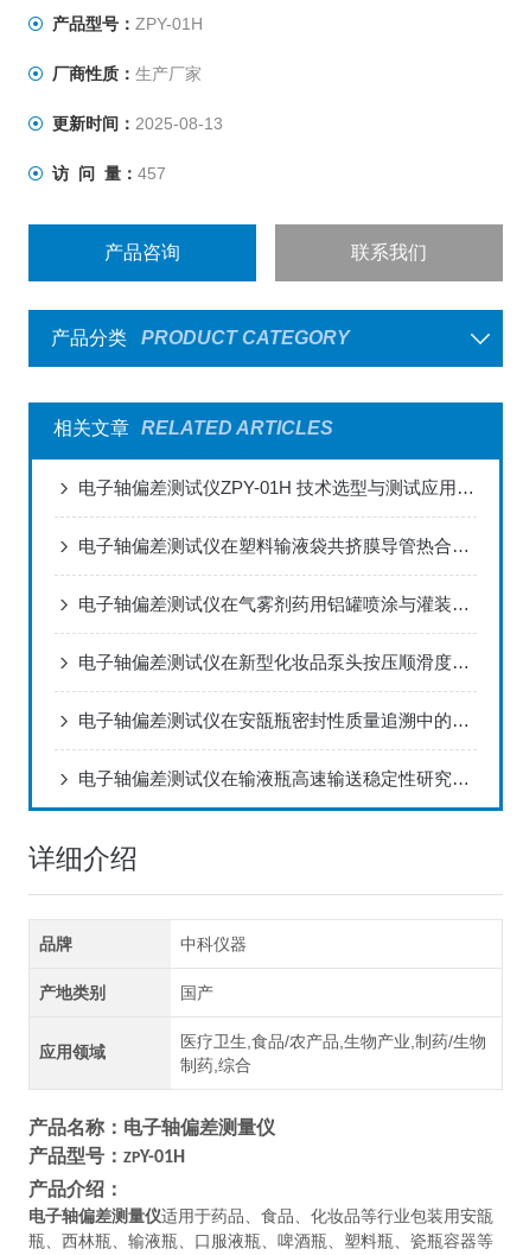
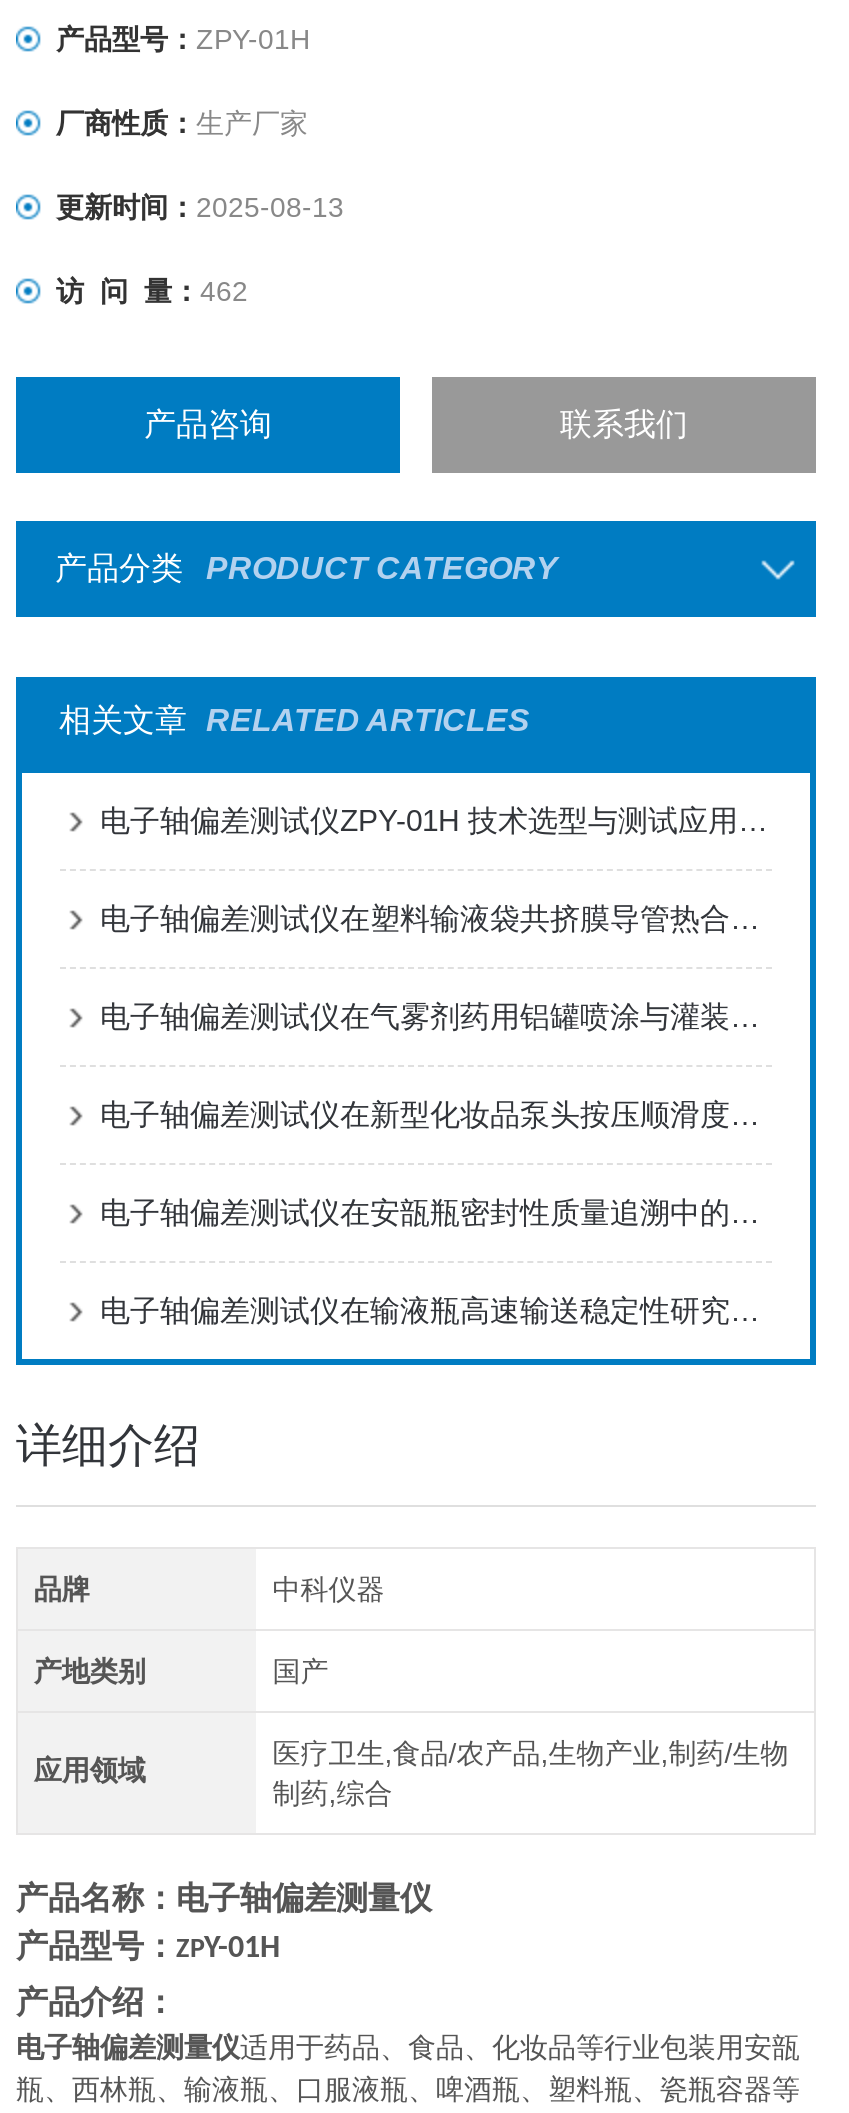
- 访 问 量：457
+ 访 问 量：462
